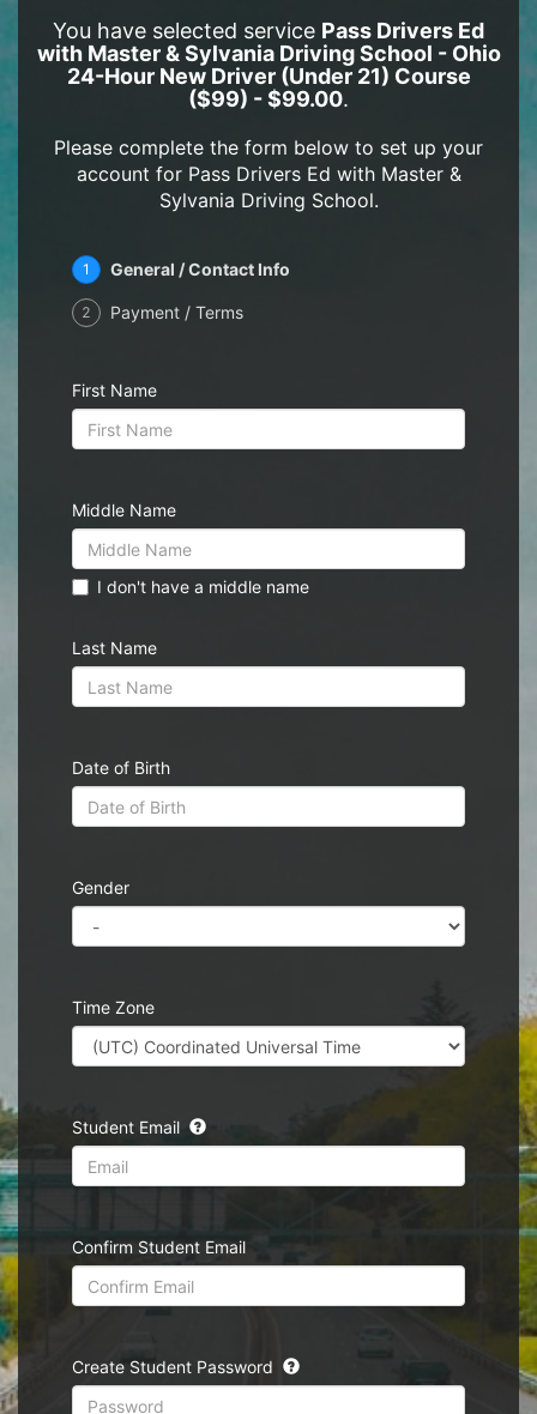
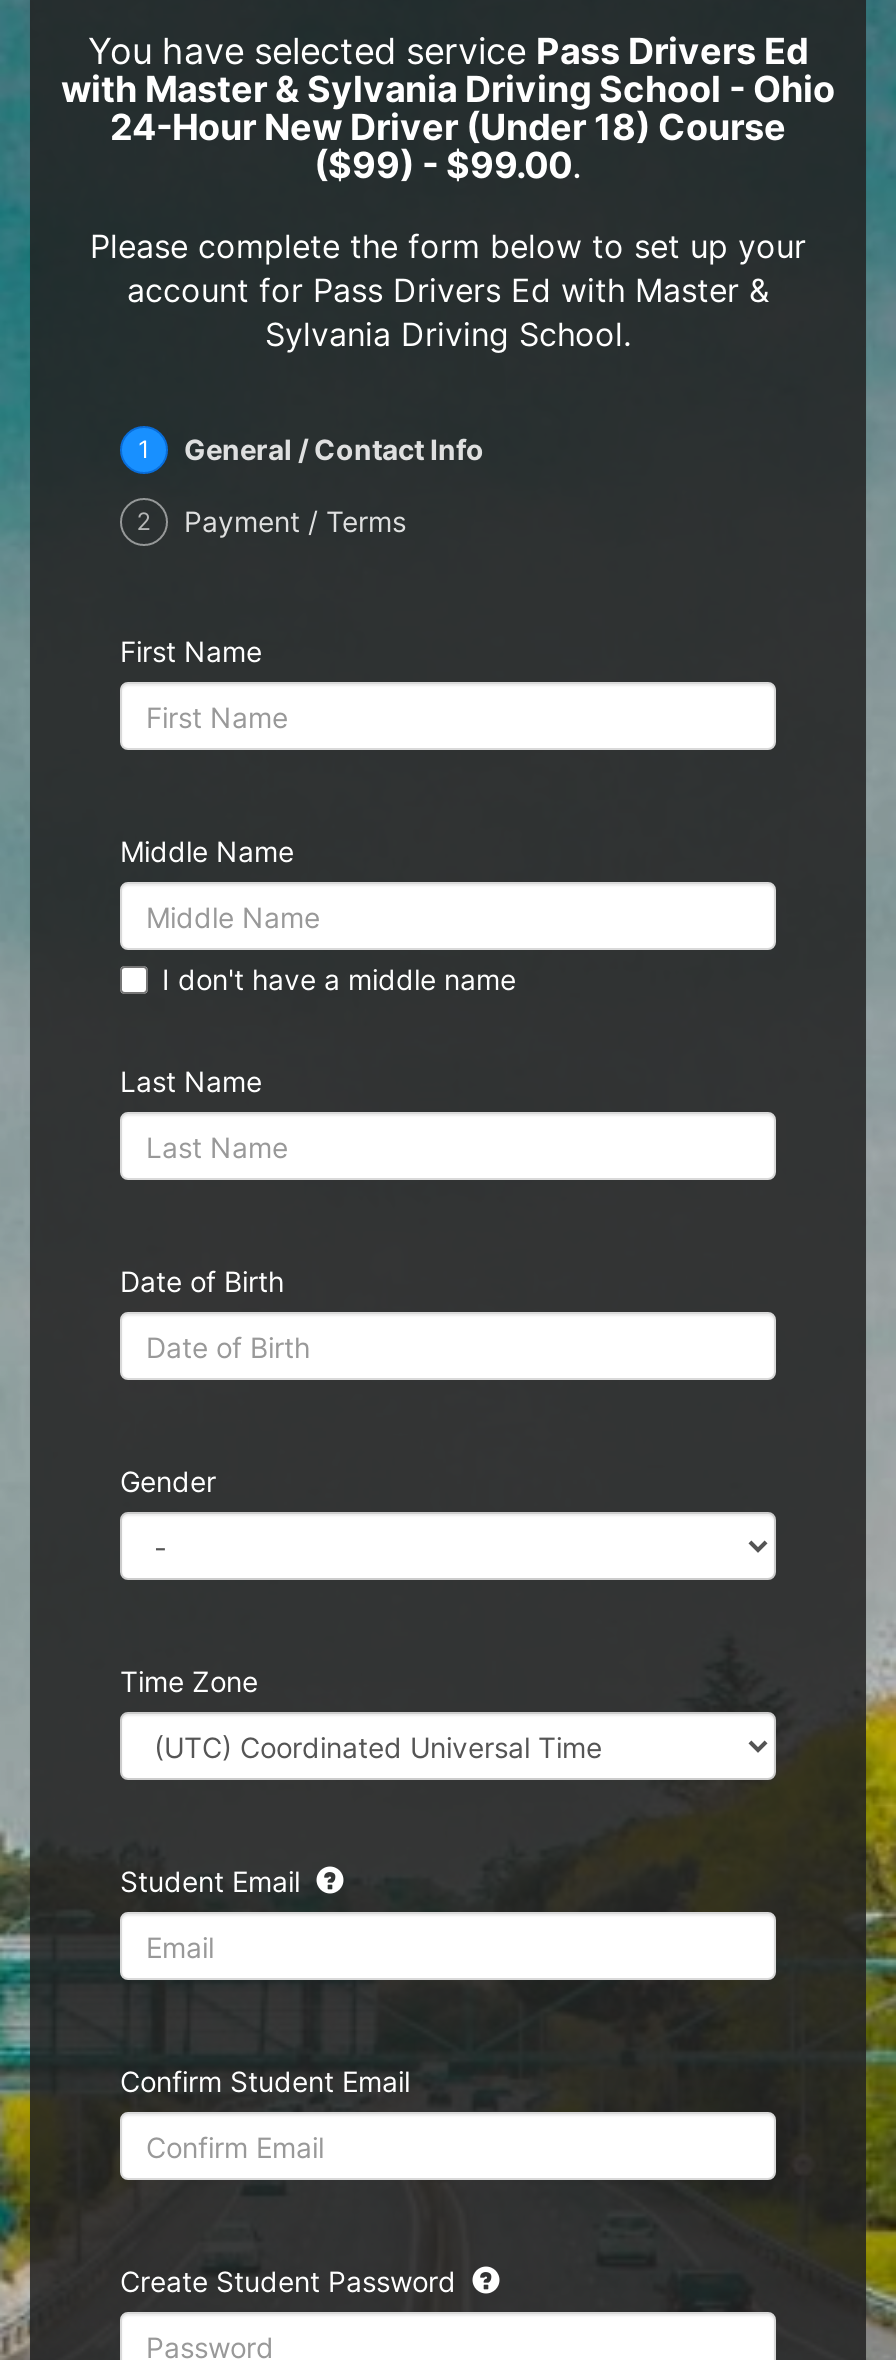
- 24-Hour New Driver (Under 21) Course
+ 24-Hour New Driver (Under 18) Course
